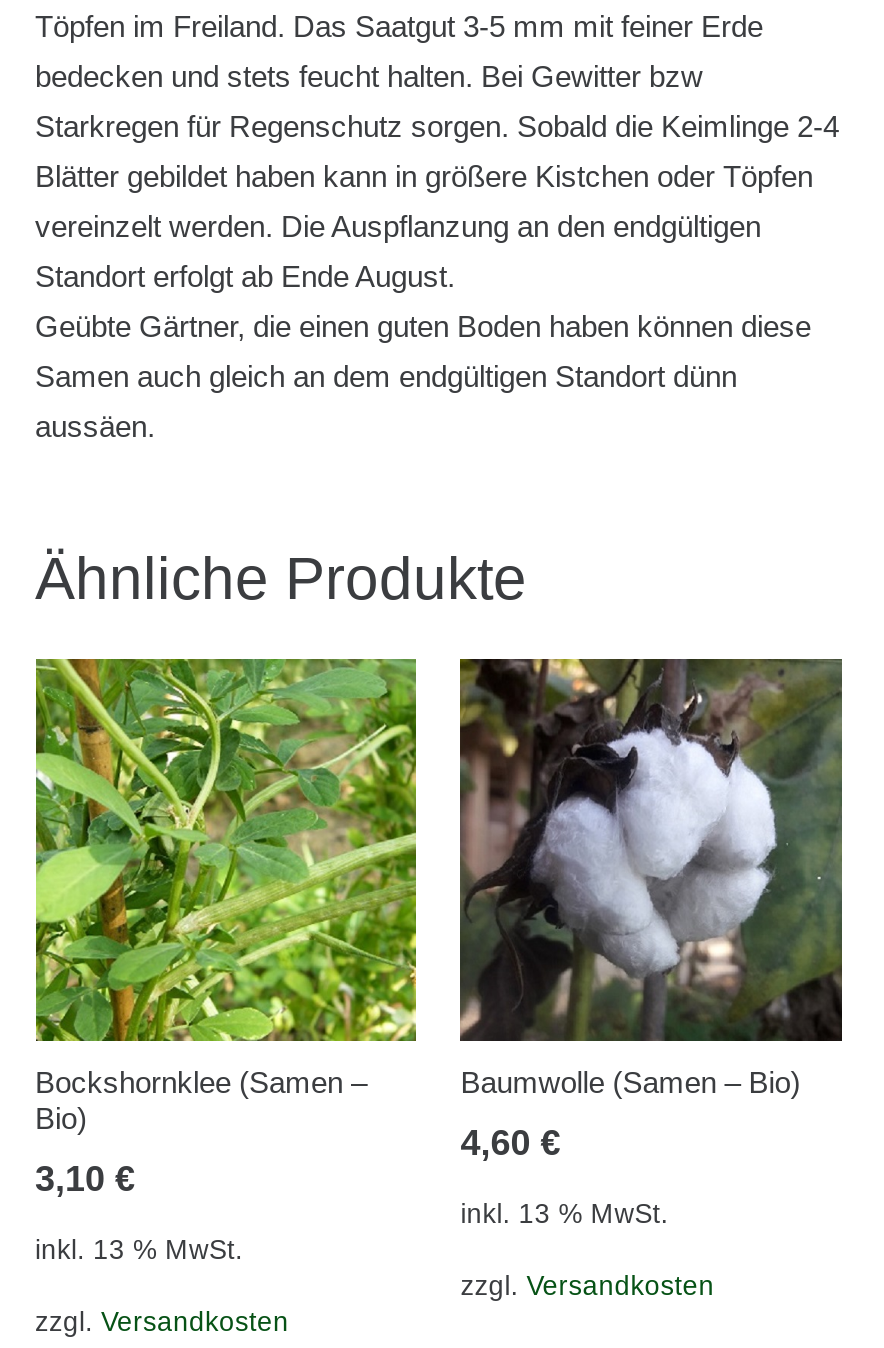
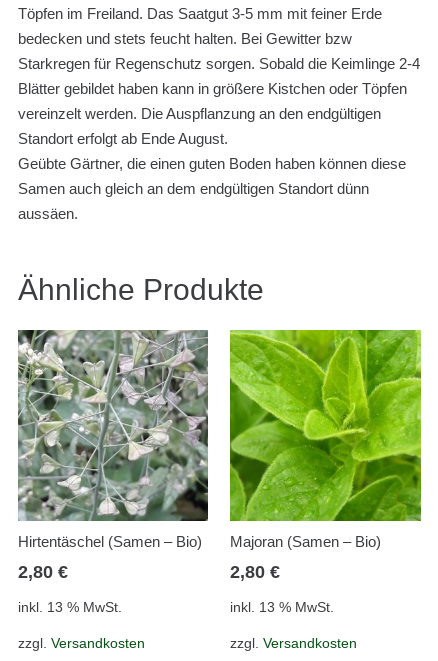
- [image]
- Bockshornklee (Samen –
- Bio)
+ [image]
+ Hirtentäschel (Samen – Bio)

- [image]
- Baumwolle (Samen – Bio)
+ [image]
+ Majoran (Samen – Bio)

- 4,60 €
+ 2,80 €

- 3,10 €
+ 2,80 €
